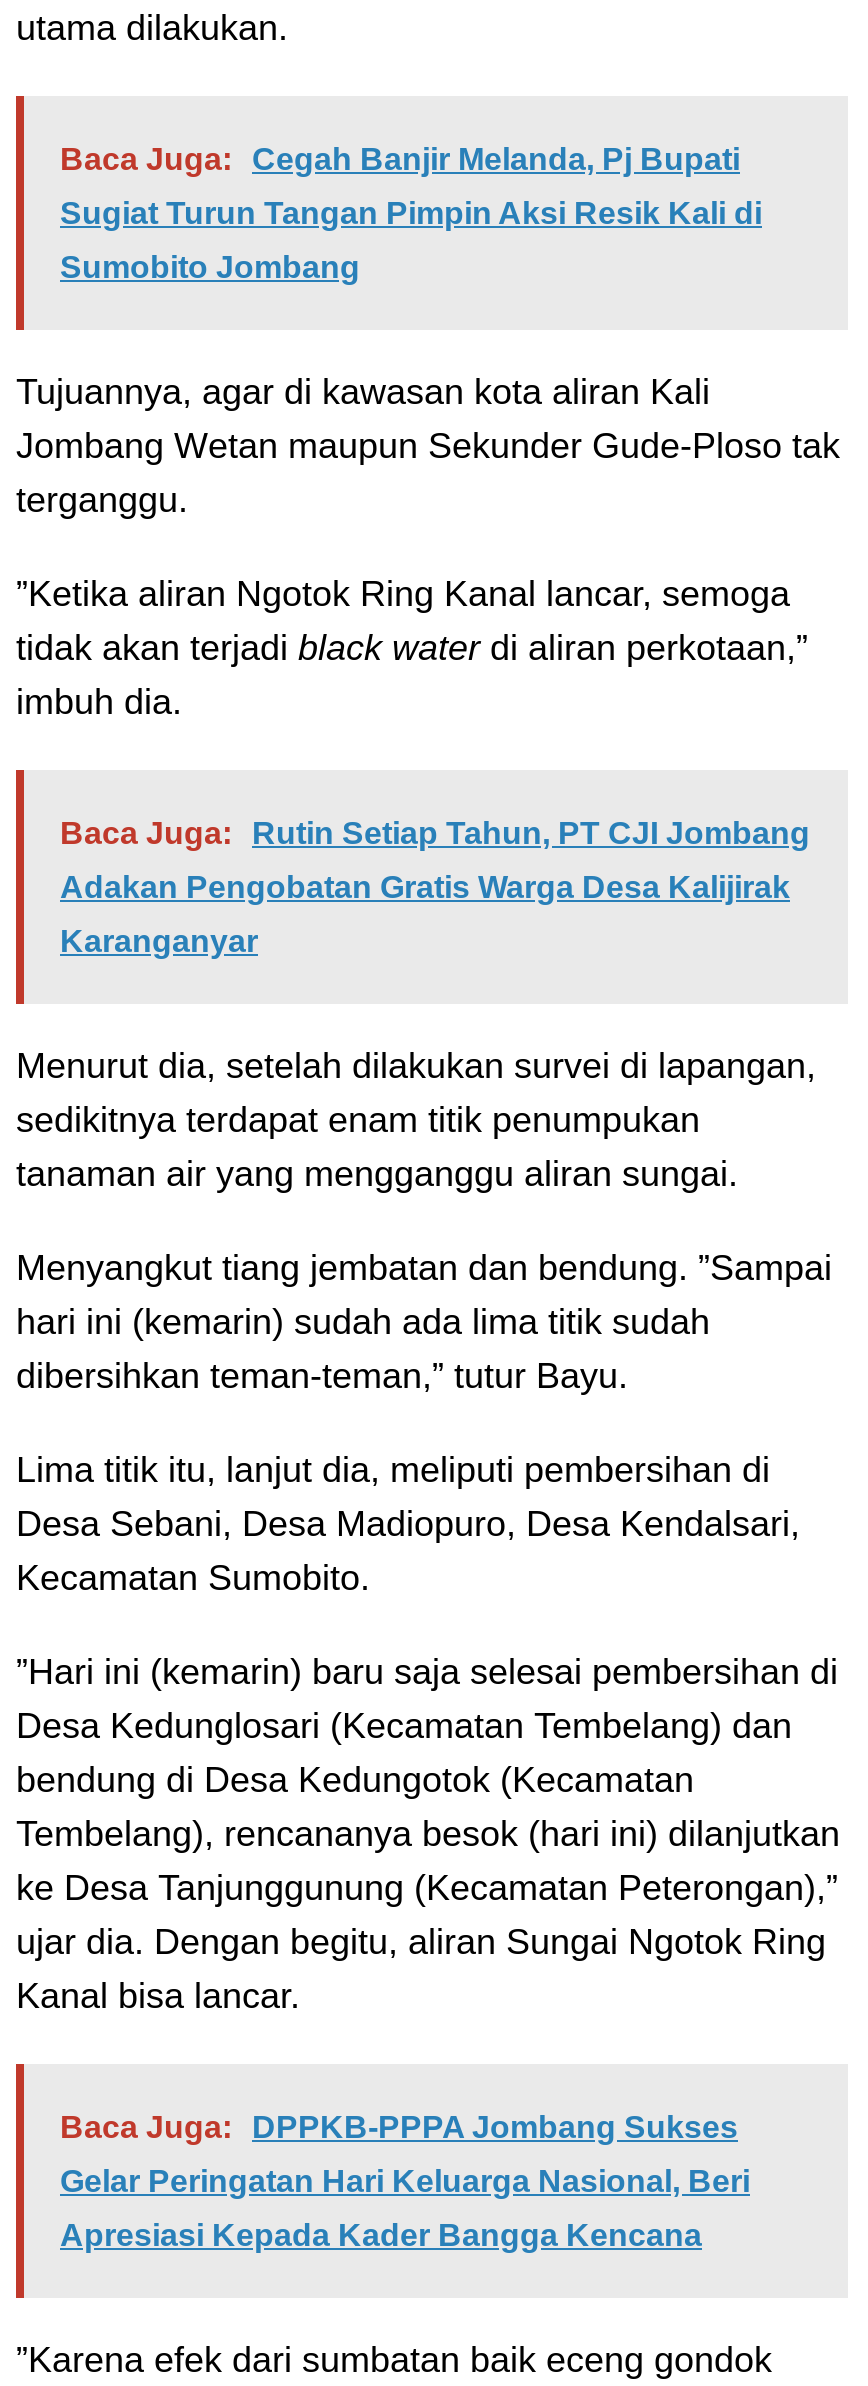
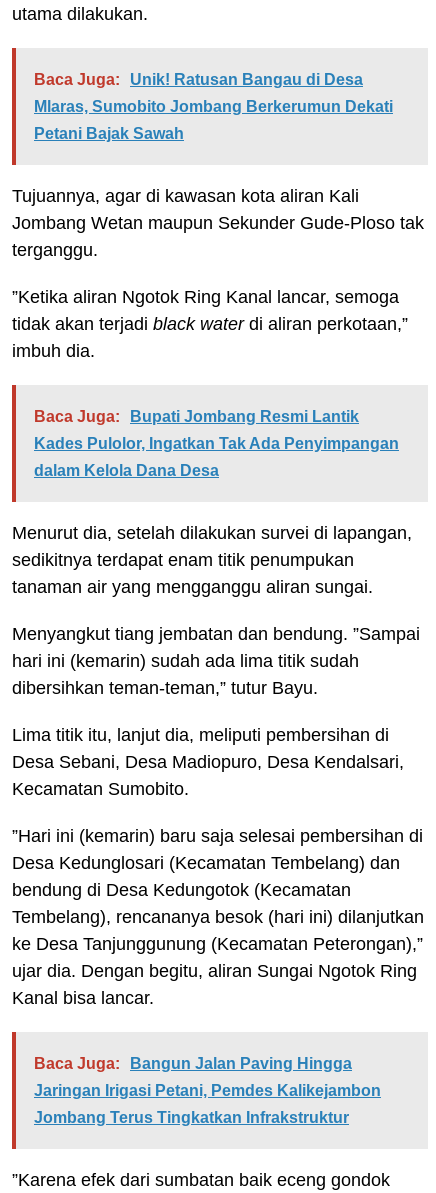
- Baca Juga: Cegah Banjir Melanda, Pj Bupati
+ Baca Juga: Unik! Ratusan Bangau di Desa

- Sugiat Turun Tangan Pimpin Aksi Resik Kali di
+ Mlaras, Sumobito Jombang Berkerumun Dekati

- Sumobito Jombang
+ Petani Bajak Sawah

- Baca Juga: Rutin Setiap Tahun, PT CJI Jombang
+ Baca Juga: Bupati Jombang Resmi Lantik

- Adakan Pengobatan Gratis Warga Desa Kalijirak
+ Kades Pulolor, Ingatkan Tak Ada Penyimpangan

- Karanganyar
+ dalam Kelola Dana Desa

- Baca Juga: DPPKB-PPPA Jombang Sukses
+ Baca Juga: Bangun Jalan Paving Hingga

- Gelar Peringatan Hari Keluarga Nasional, Beri
+ Jaringan Irigasi Petani, Pemdes Kalikejambon

- Apresiasi Kepada Kader Bangga Kencana
+ Jombang Terus Tingkatkan Infrakstruktur
